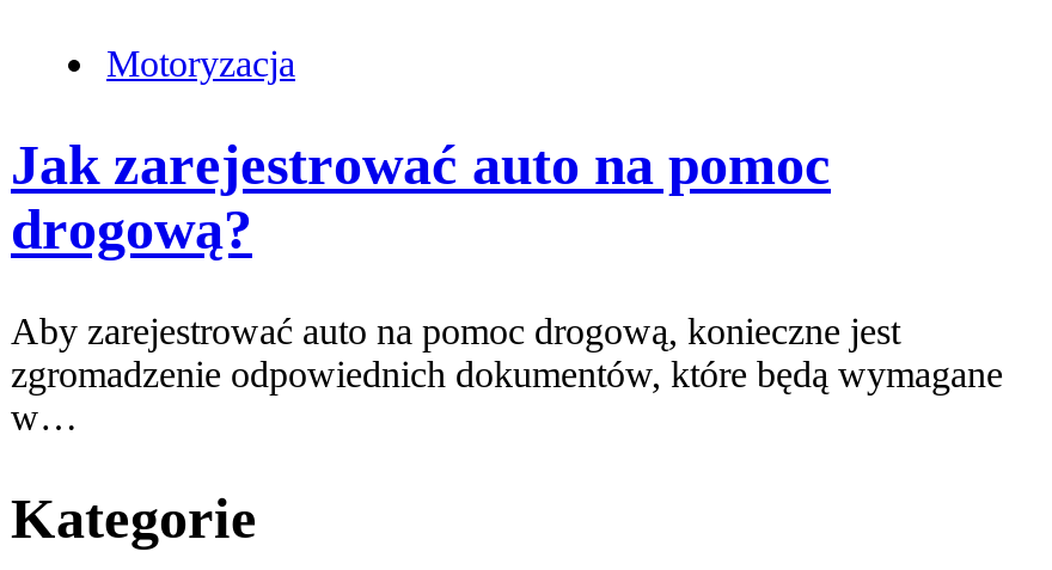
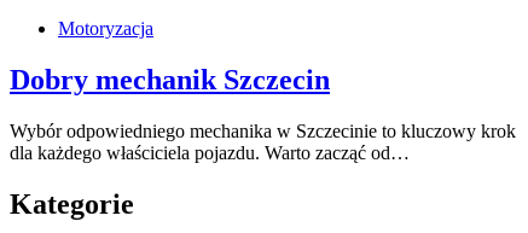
- Jak zarejestrować auto na pomoc
- drogową?
+ Dobry mechanik Szczecin

- Aby zarejestrować auto na pomoc drogową, konieczne jest
- zgromadzenie odpowiednich dokumentów, które będą wymagane
- w…
+ Wybór odpowiedniego mechanika w Szczecinie to kluczowy krok
+ dla każdego właściciela pojazdu. Warto zacząć od…
